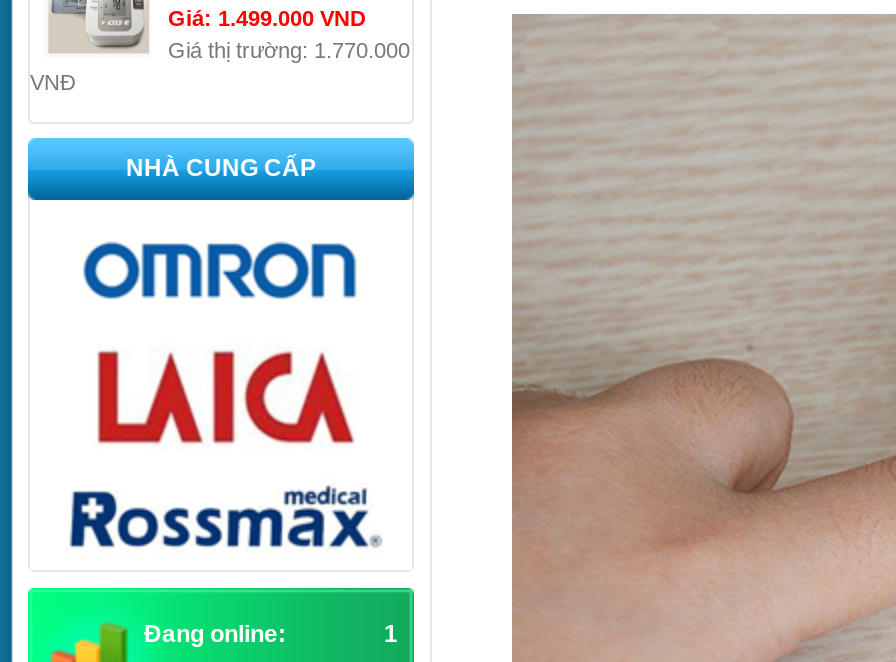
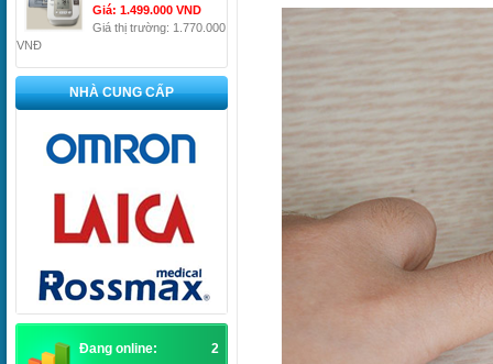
- 1
+ 2
